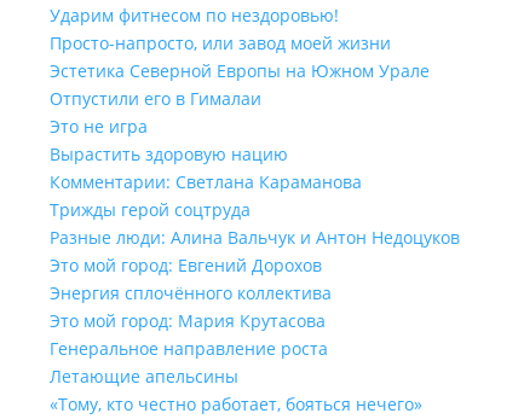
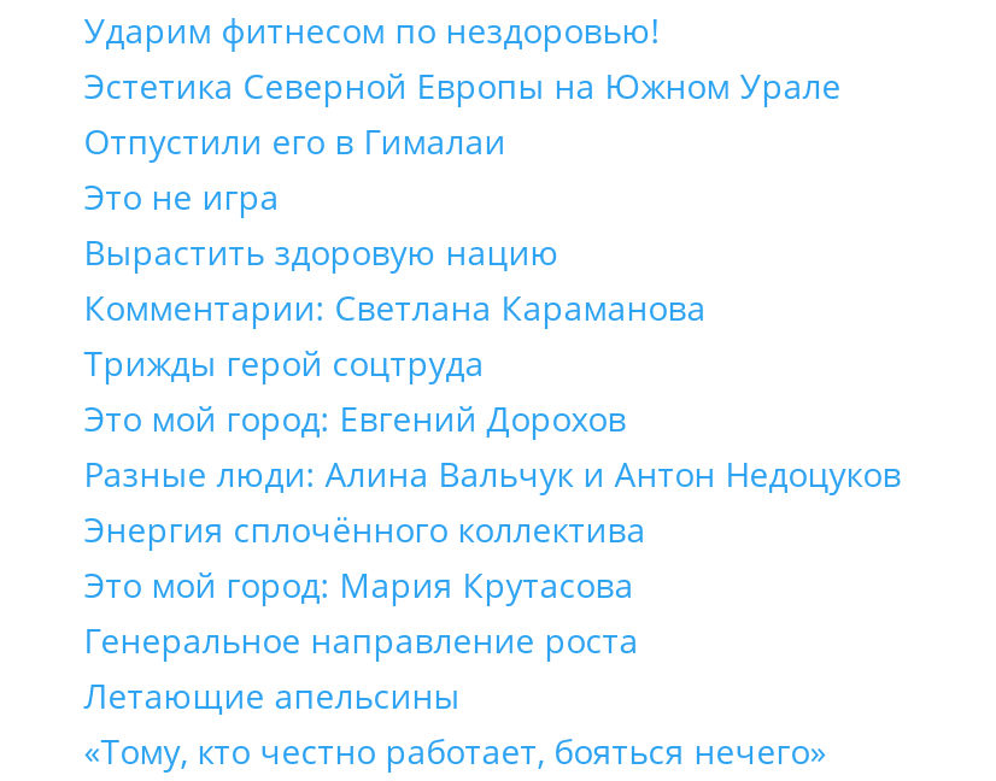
- Просто-напросто, или завод моей жизни

moved up: Это мой город: Евгений Дорохов
